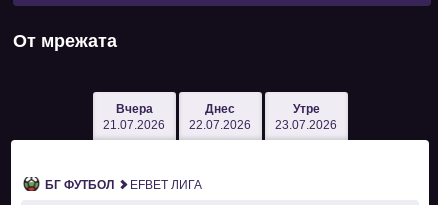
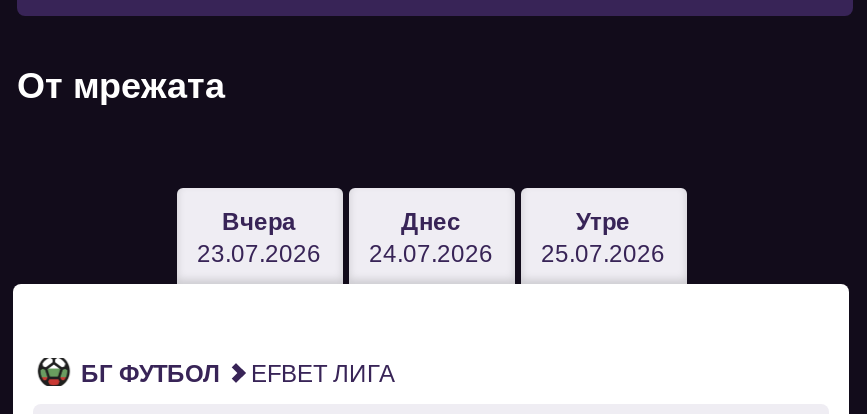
- 21.07.2026
+ 23.07.2026

- 22.07.2026
+ 24.07.2026

- 23.07.2026
+ 25.07.2026
